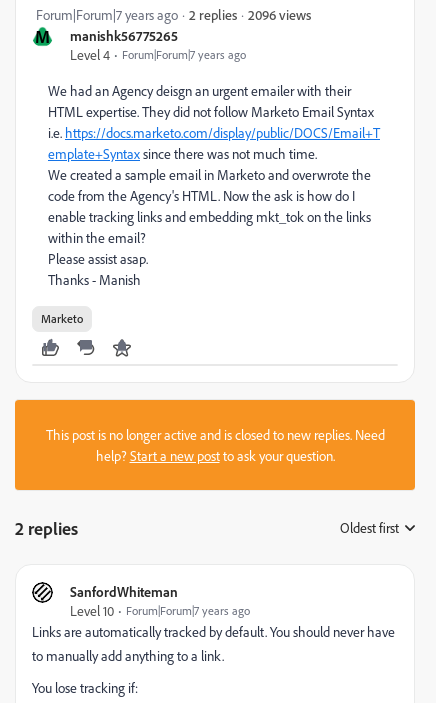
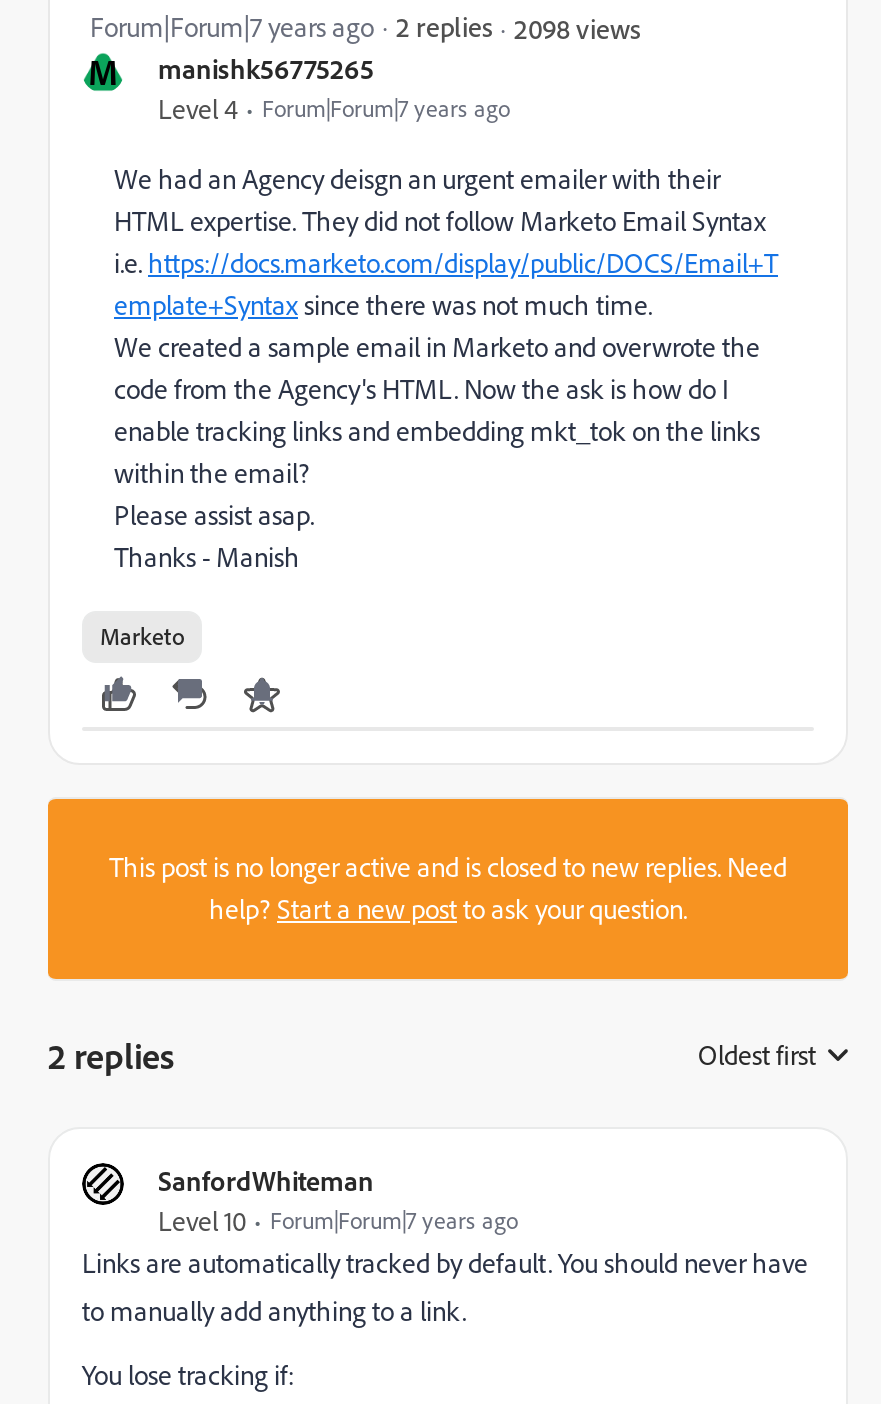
- 2096 views
+ 2098 views
